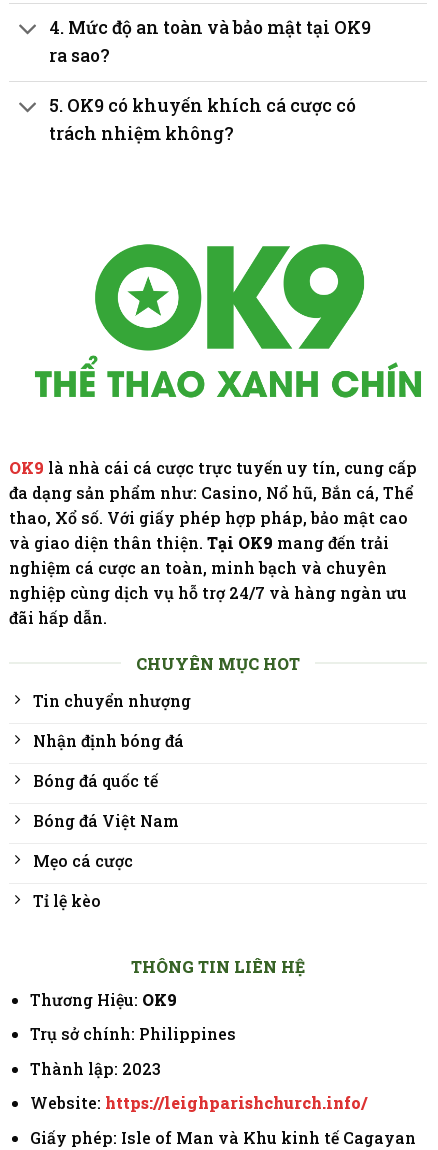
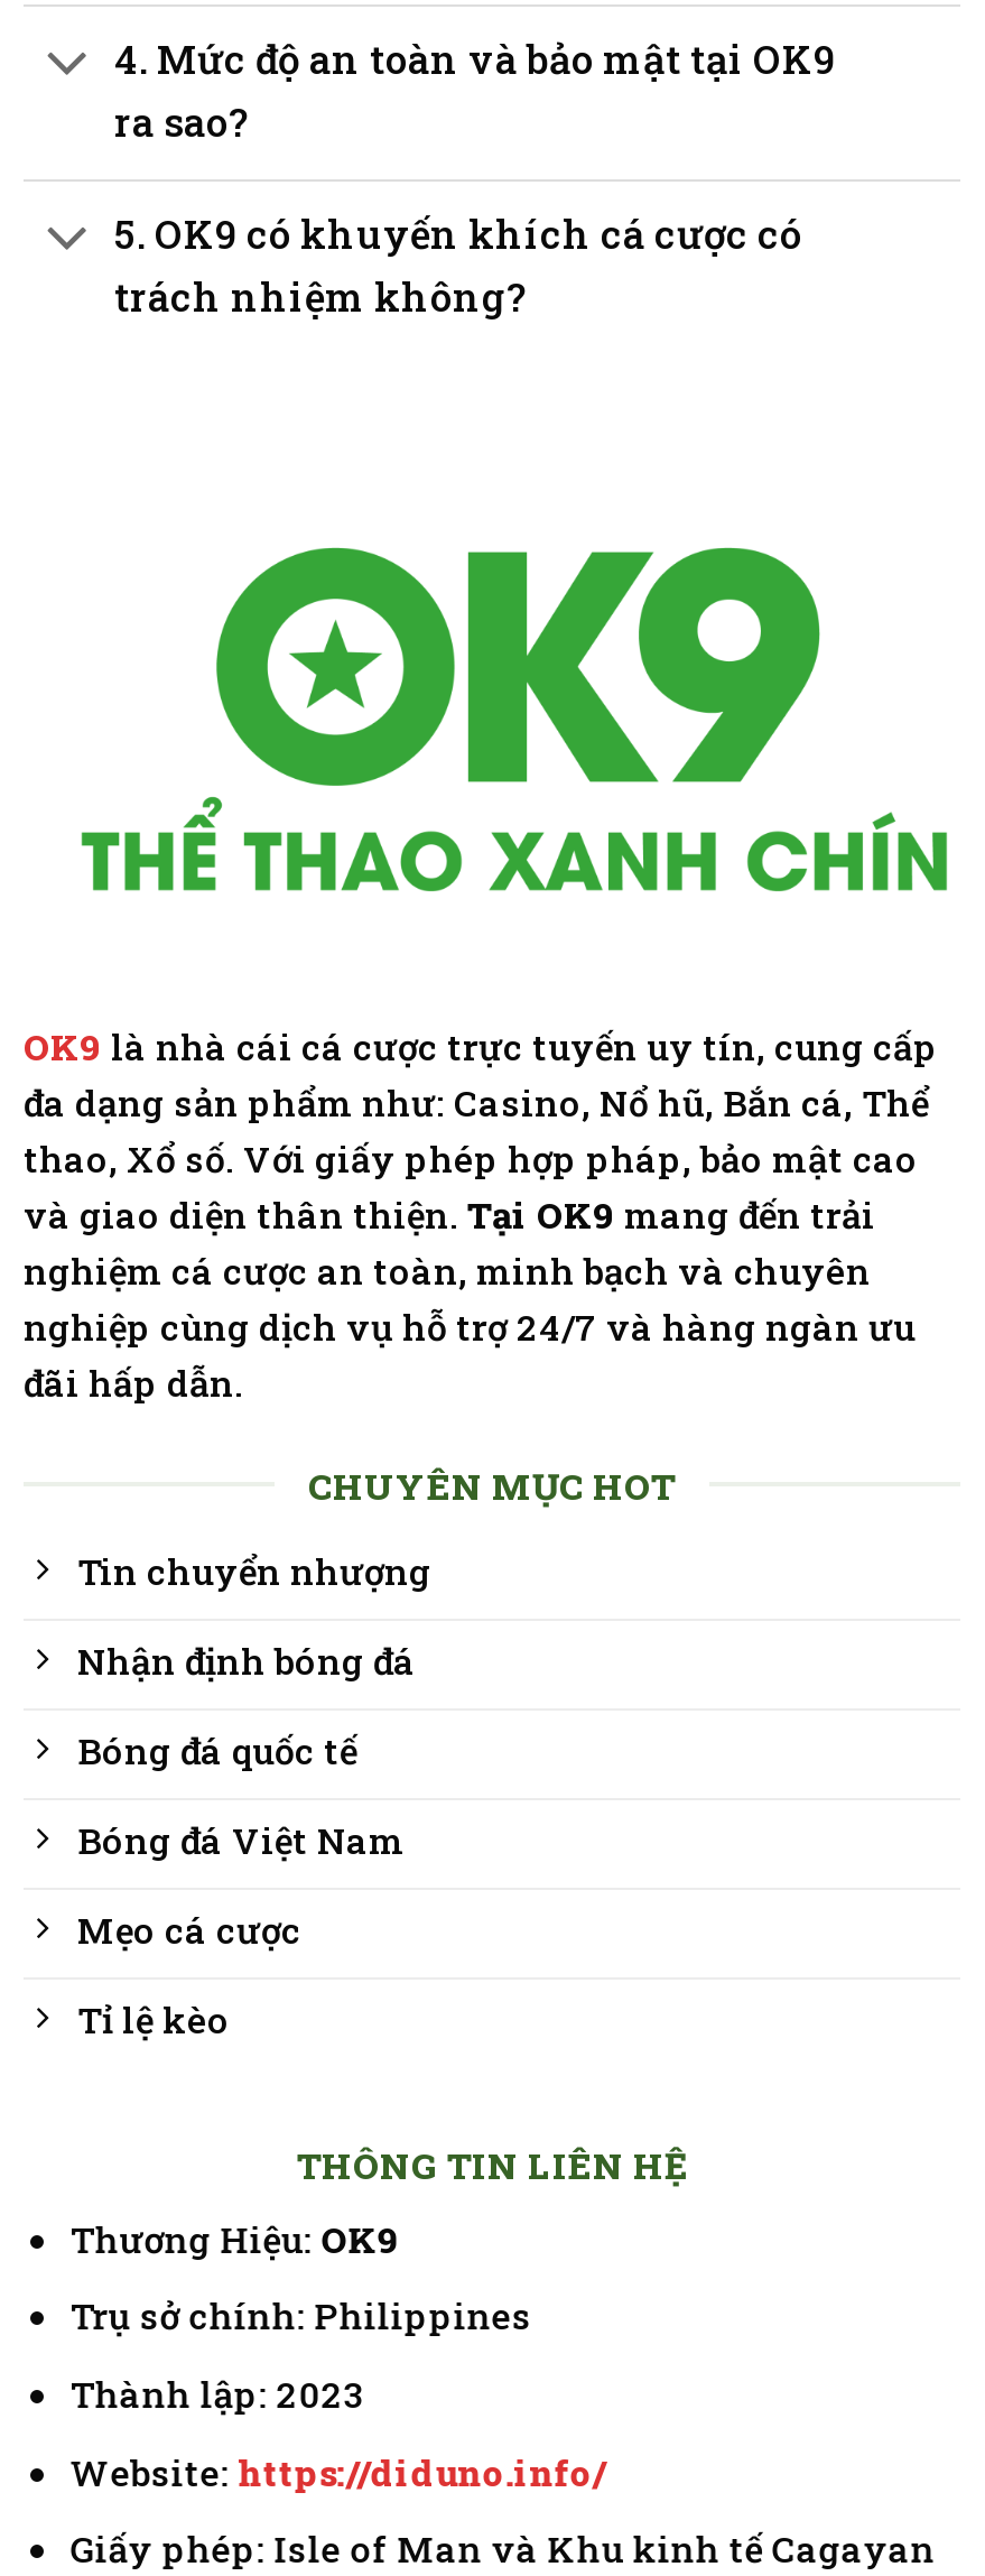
- Website: https://leighparishchurch.info/
+ Website: https://diduno.info/
